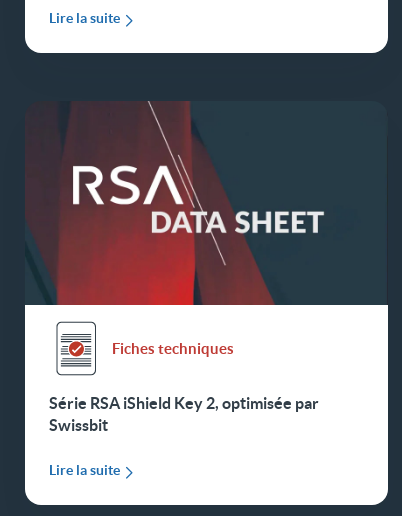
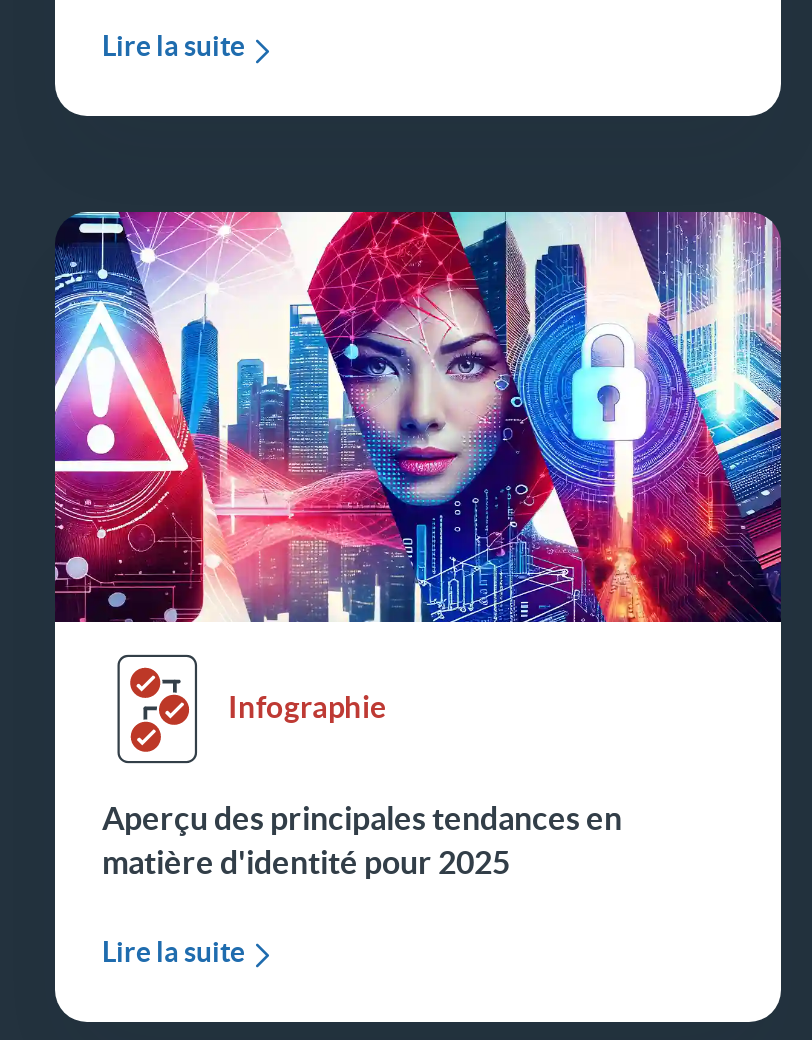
- [image]
- Fiches techniques
+ [image]
+ Infographie

- [image]
- Série RSA iShield Key 2, optimisée par
- Swissbit
+ [image]
+ Aperçu des principales tendances en
+ matière d'identité pour 2025
